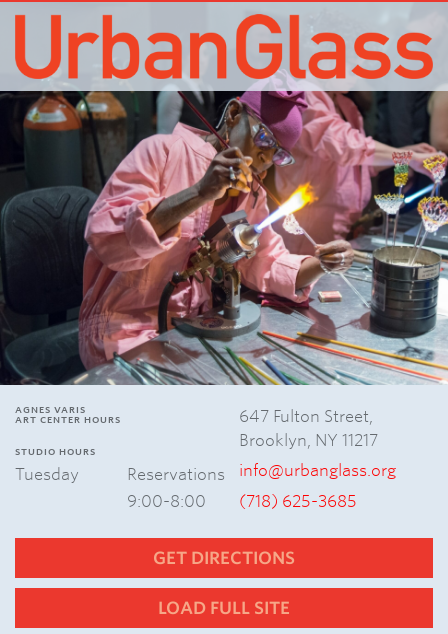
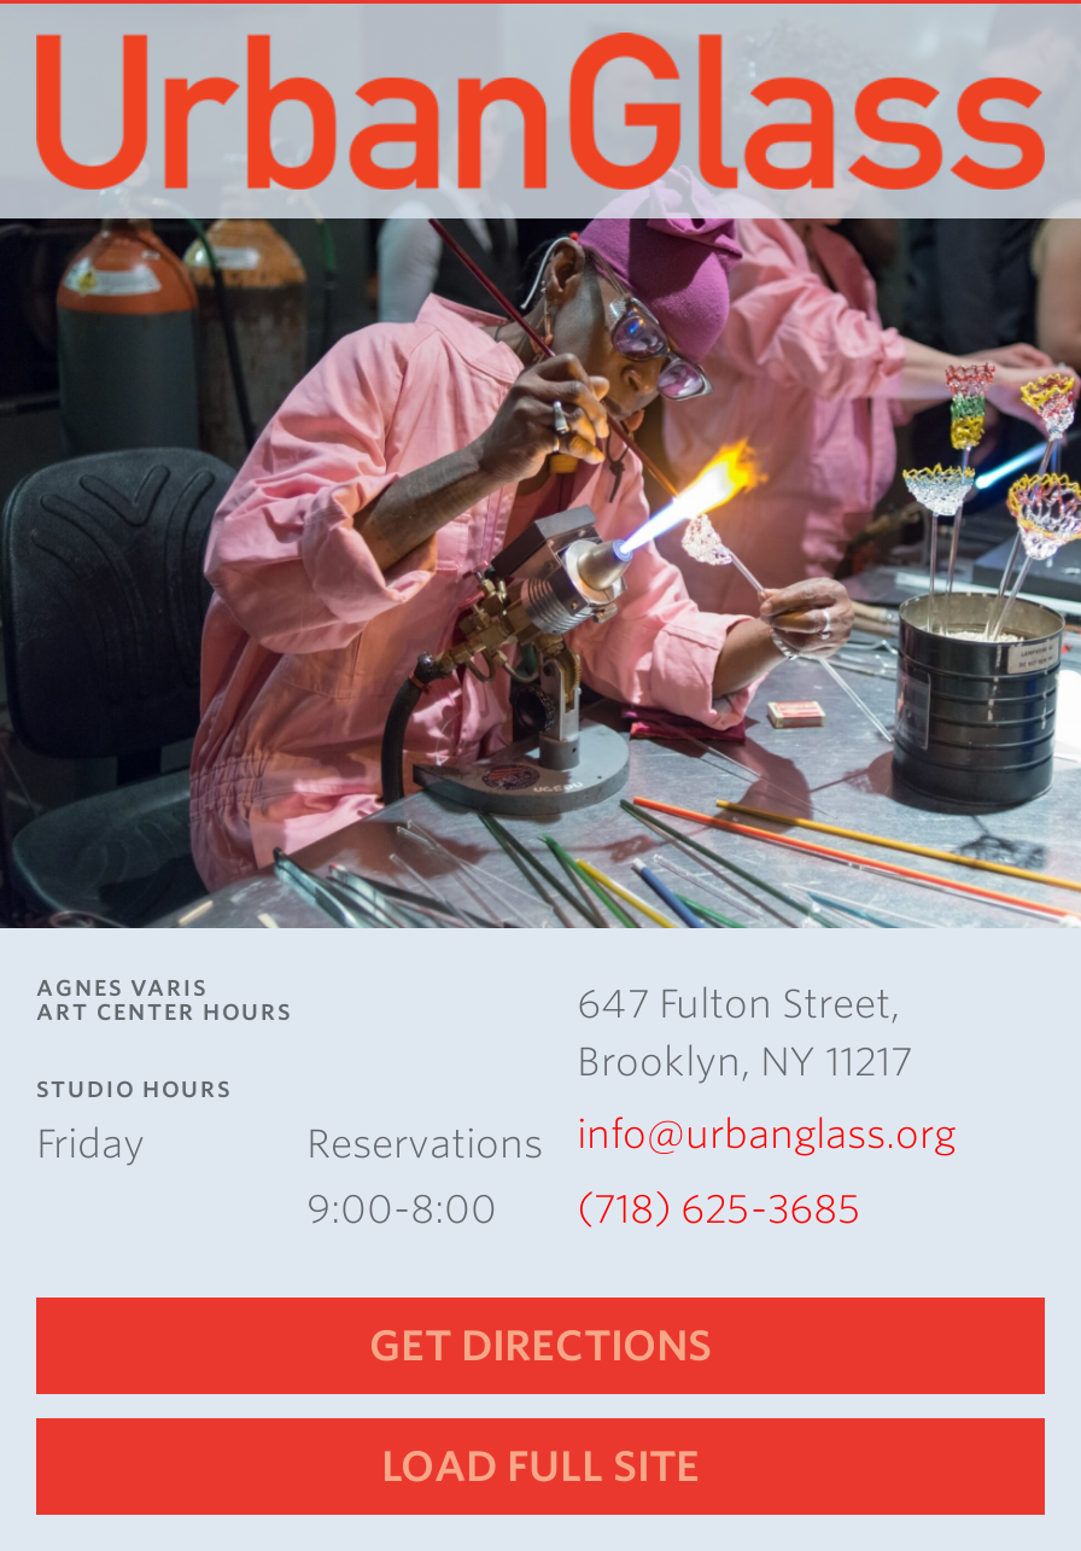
- Tuesday
+ Friday
